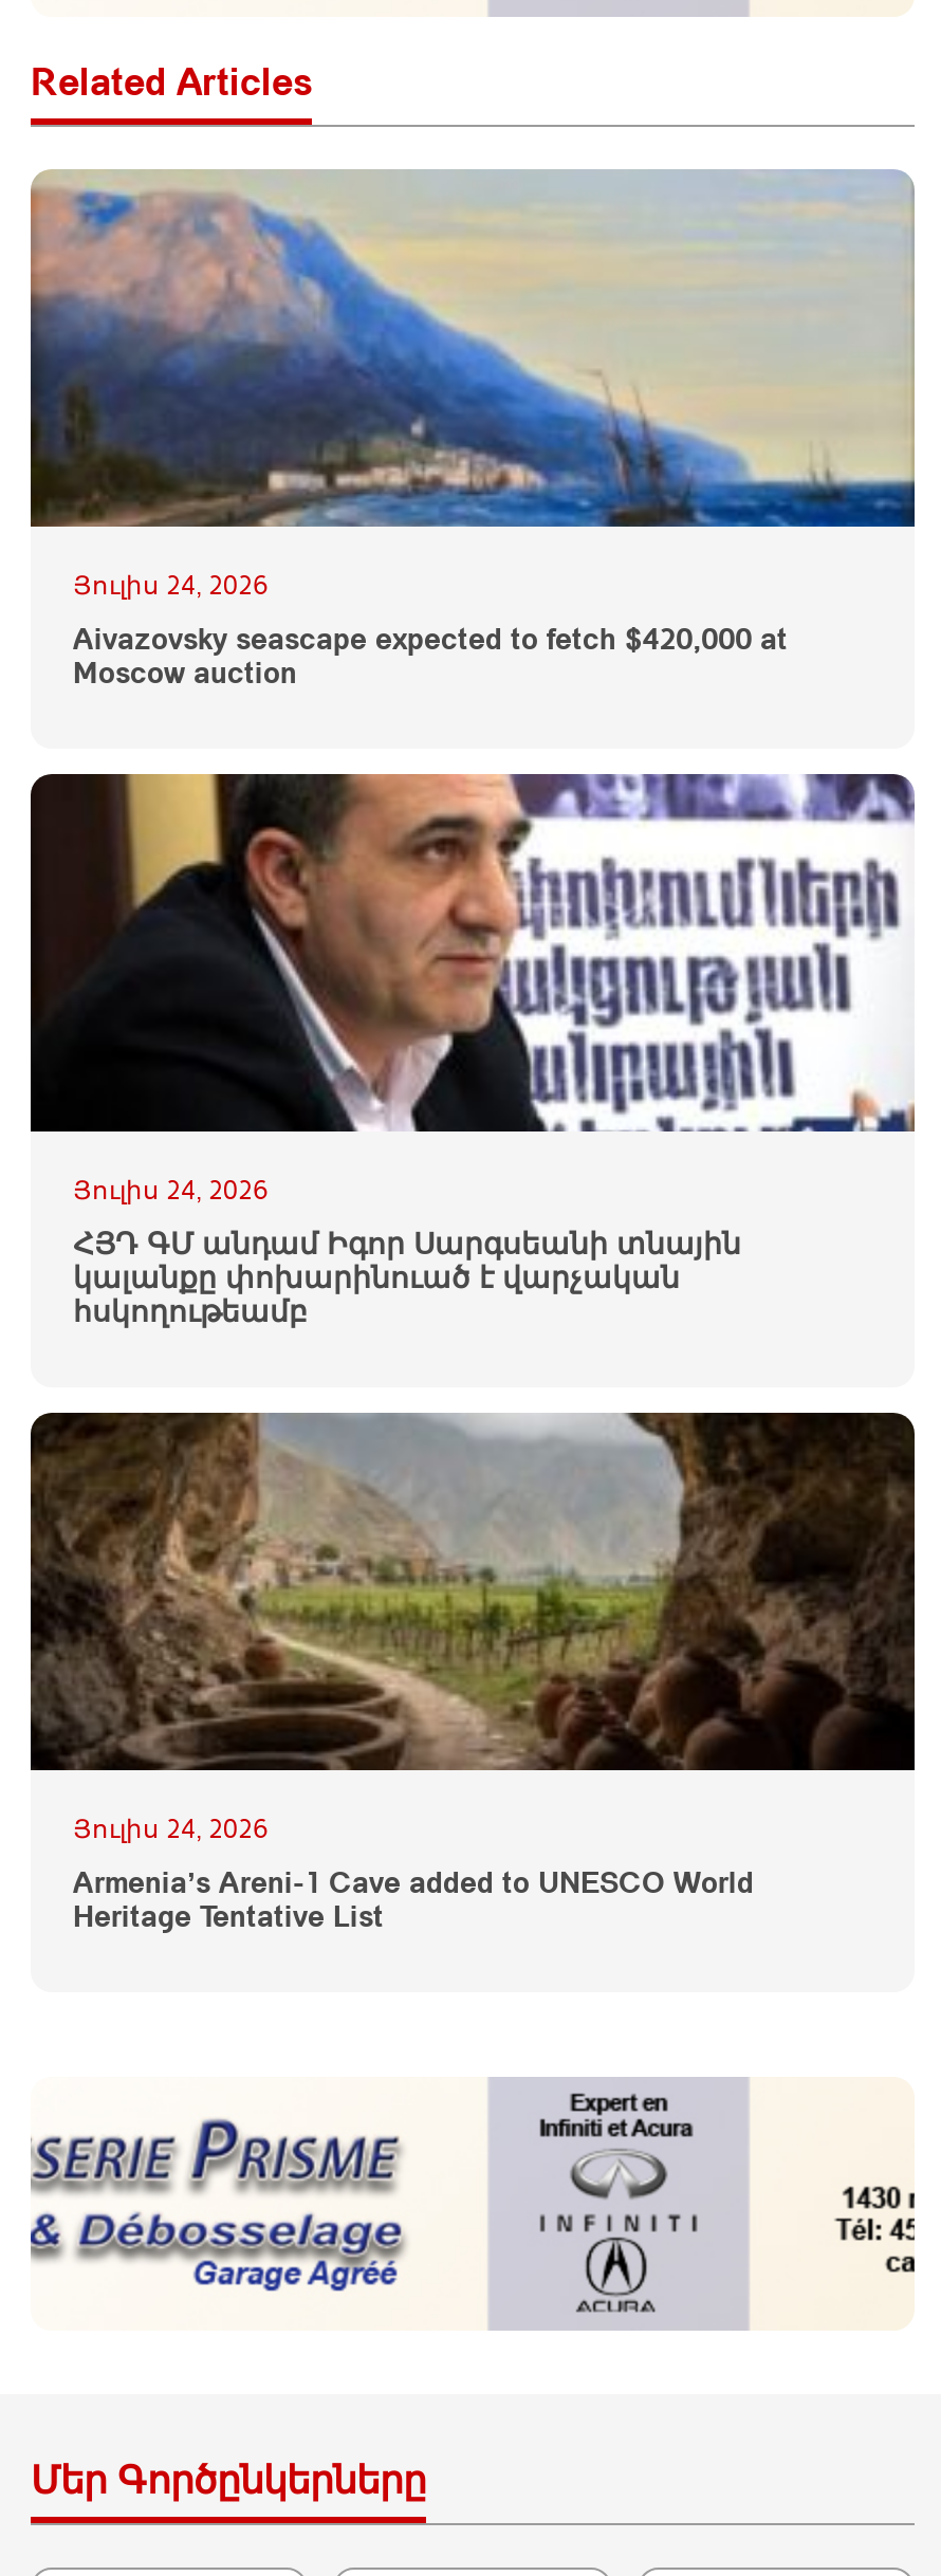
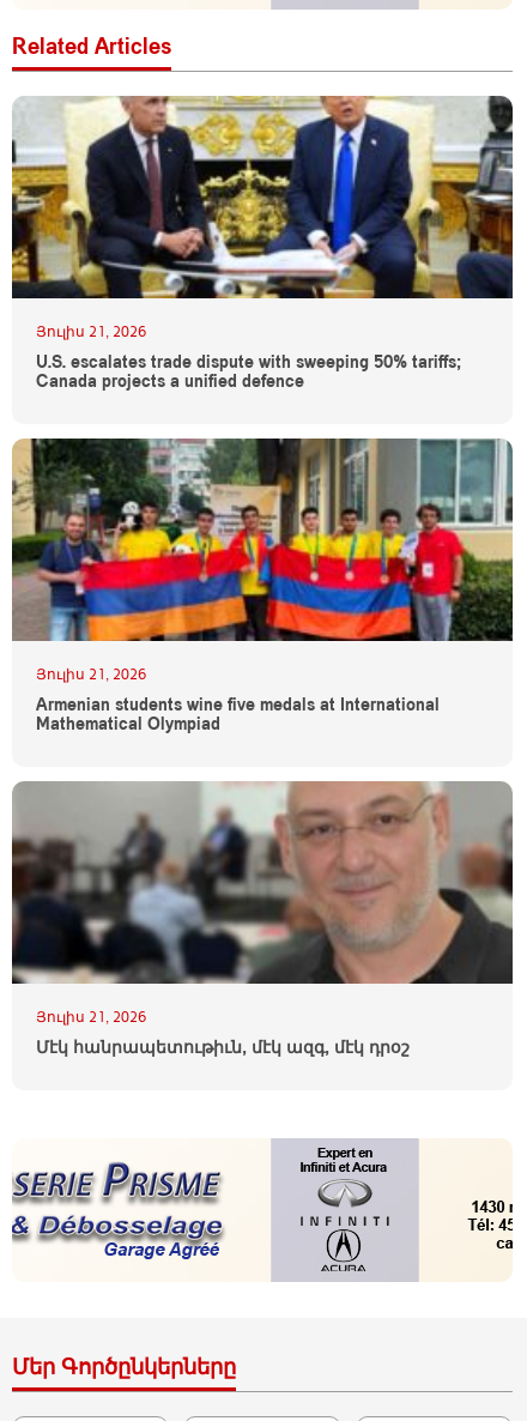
- [image]
- Յուլիս 24, 2026
+ [image]
+ Յուլիս 21, 2026

- Aivazovsky seascape expected to fetch $420,000 at
- Moscow auction
+ U.S. escalates trade dispute with sweeping 50% tariffs;
+ Canada projects a unified defence

- [image]
- Յուլիս 24, 2026
+ [image]
+ Յուլիս 21, 2026

- ՀՅԴ ԳՄ անդամ Իգոր Սարգսեանի տնային
- կալանքը փոխարինուած է վարչական
- հսկողութեամբ
+ Armenian students wine five medals at International
+ Mathematical Olympiad

- [image]
- Յուլիս 24, 2026
+ [image]
+ Յուլիս 21, 2026

- Armenia’s Areni-1 Cave added to UNESCO World
- Heritage Tentative List
+ Մէկ հանրապետութիւն, մէկ ազգ, մէկ դրօշ
